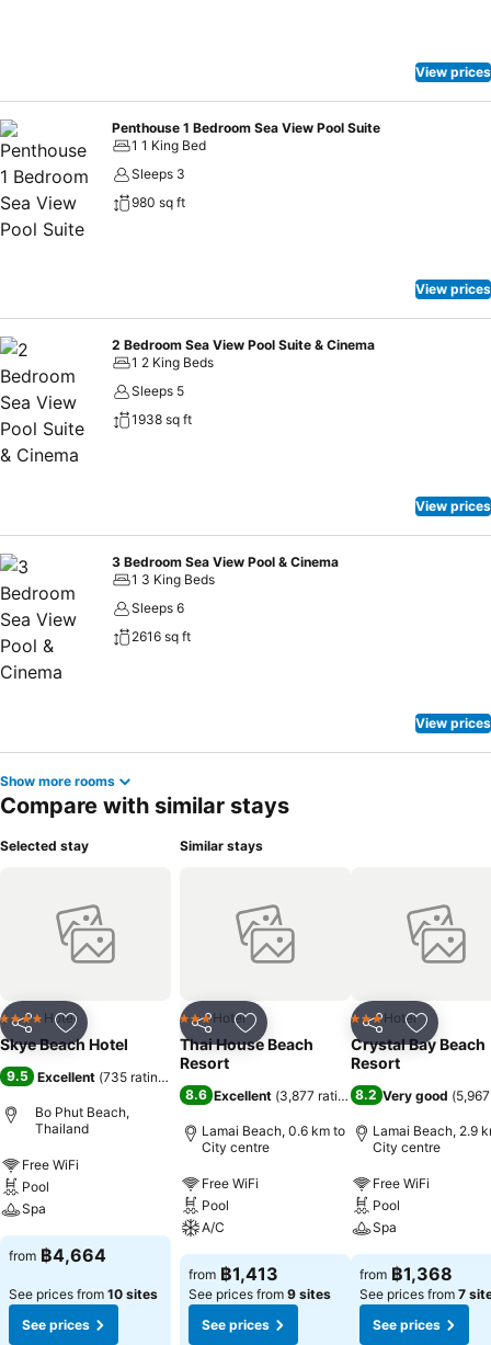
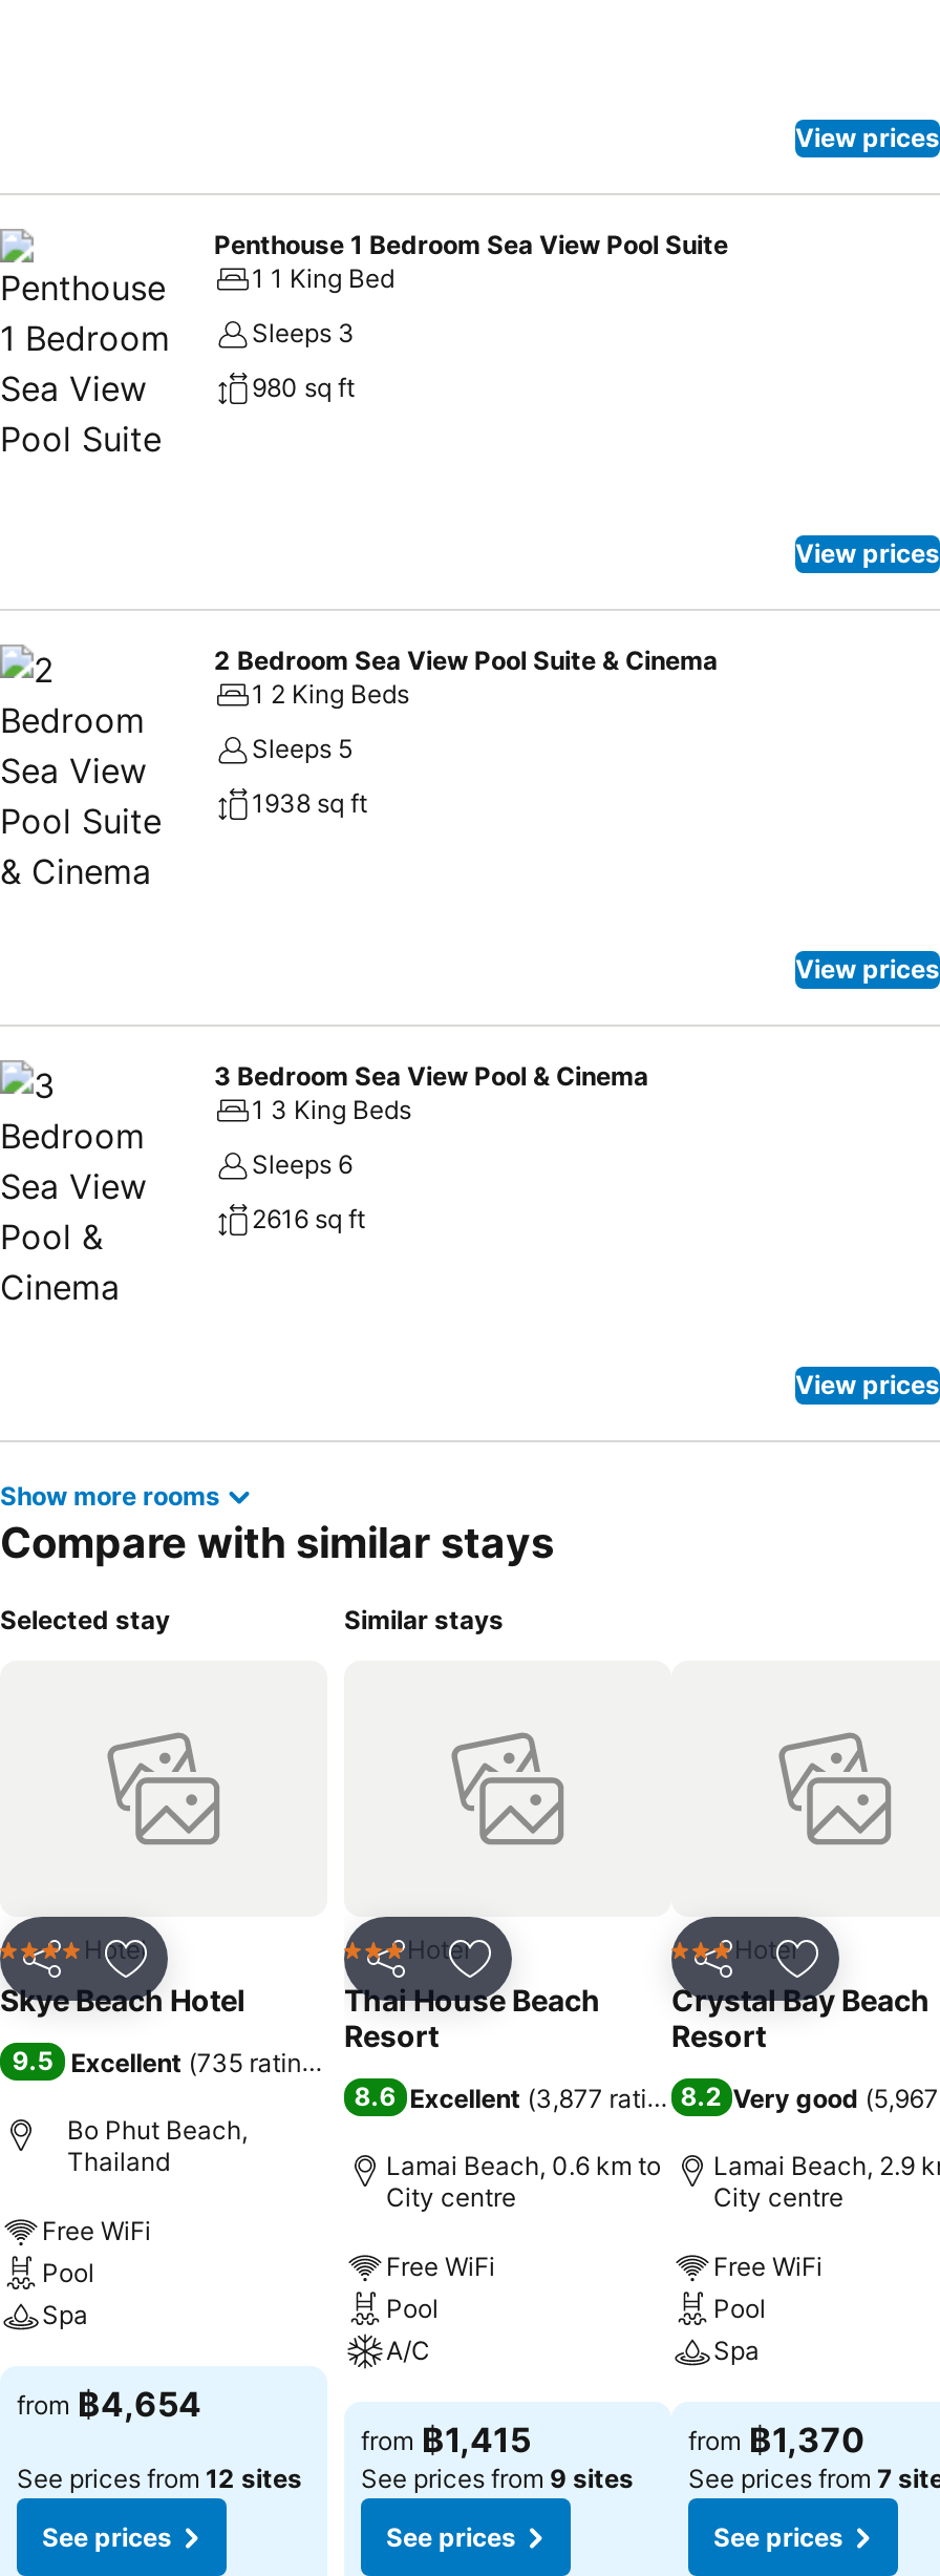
- from ฿4,664
+ from ฿4,654

- from ฿1,413
+ from ฿1,415

- from ฿1,368
+ from ฿1,370

- See prices from 10 sites
+ See prices from 12 sites
